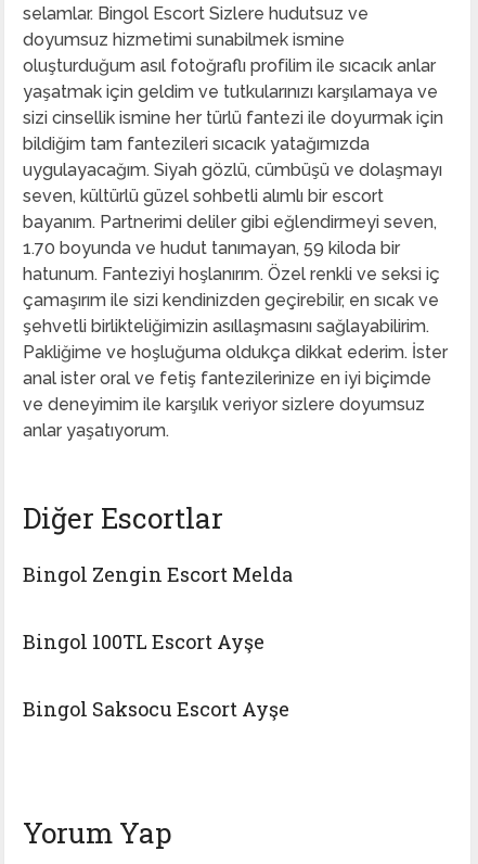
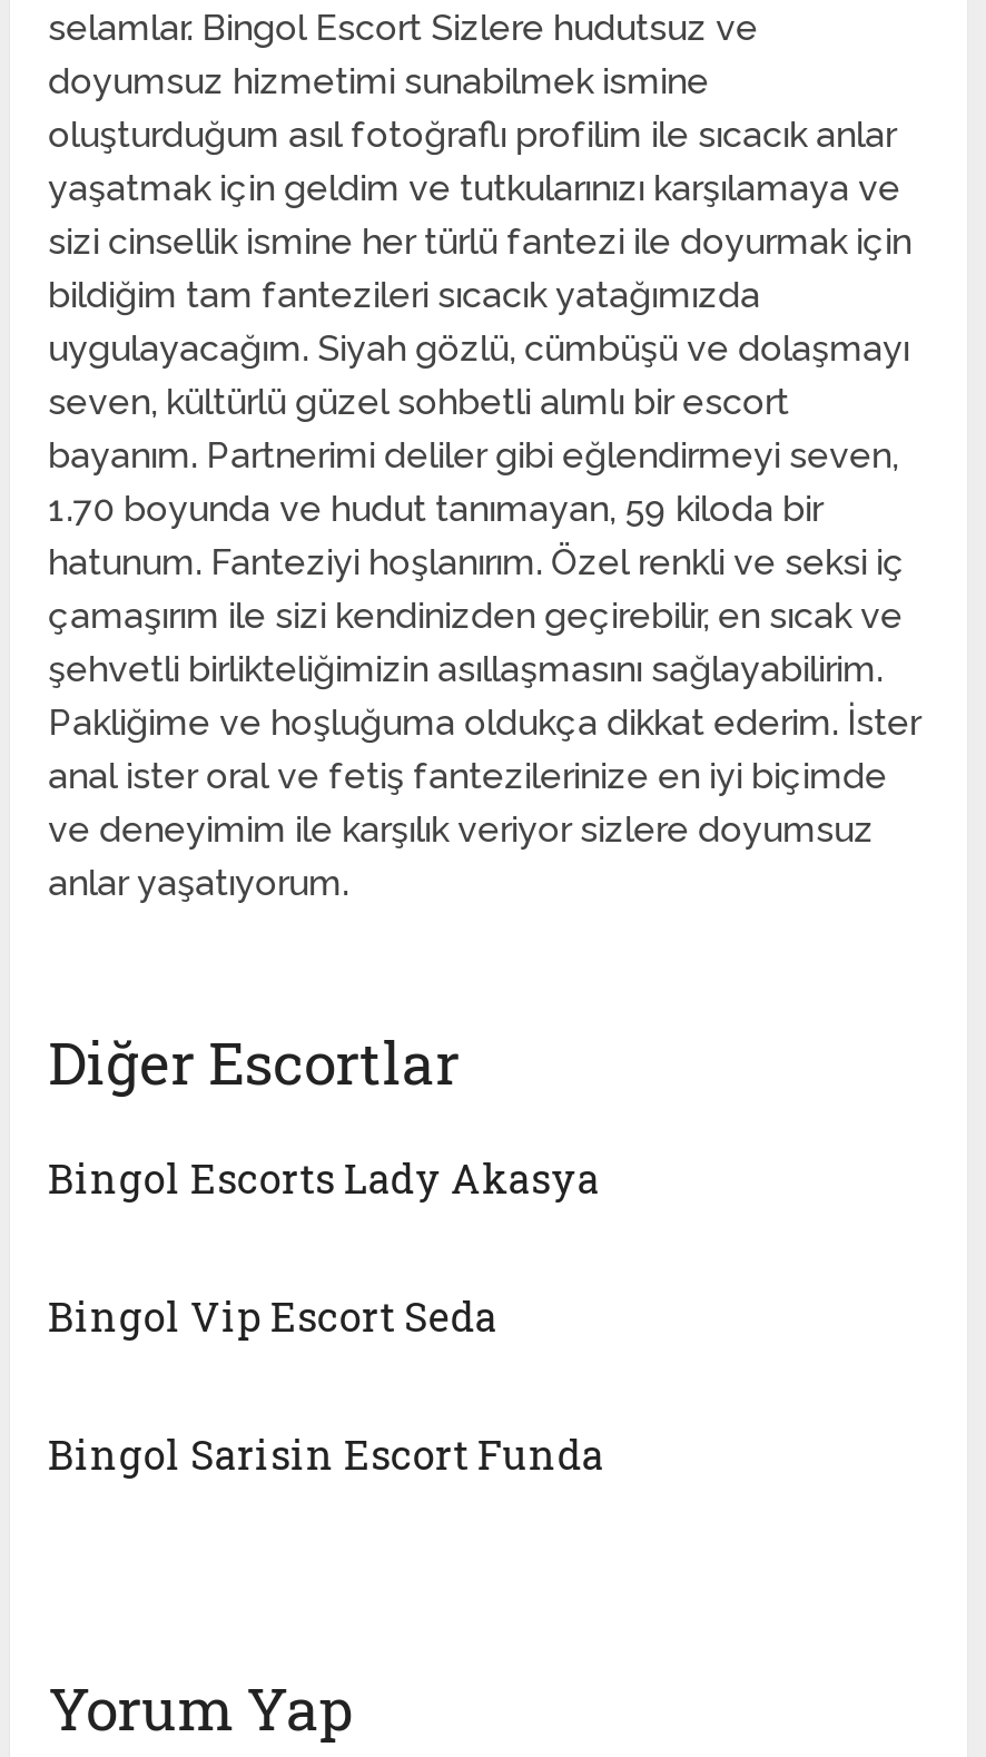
- Bingol Zengin Escort Melda
+ Bingol Escorts Lady Akasya

- Bingol 100TL Escort Ayşe
+ Bingol Vip Escort Seda

- Bingol Saksocu Escort Ayşe
+ Bingol Sarisin Escort Funda
